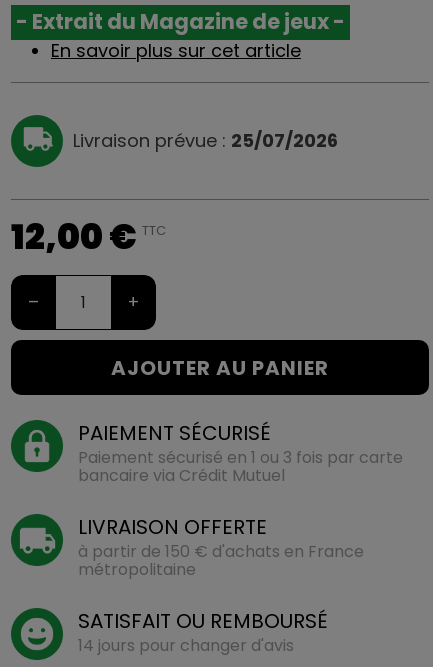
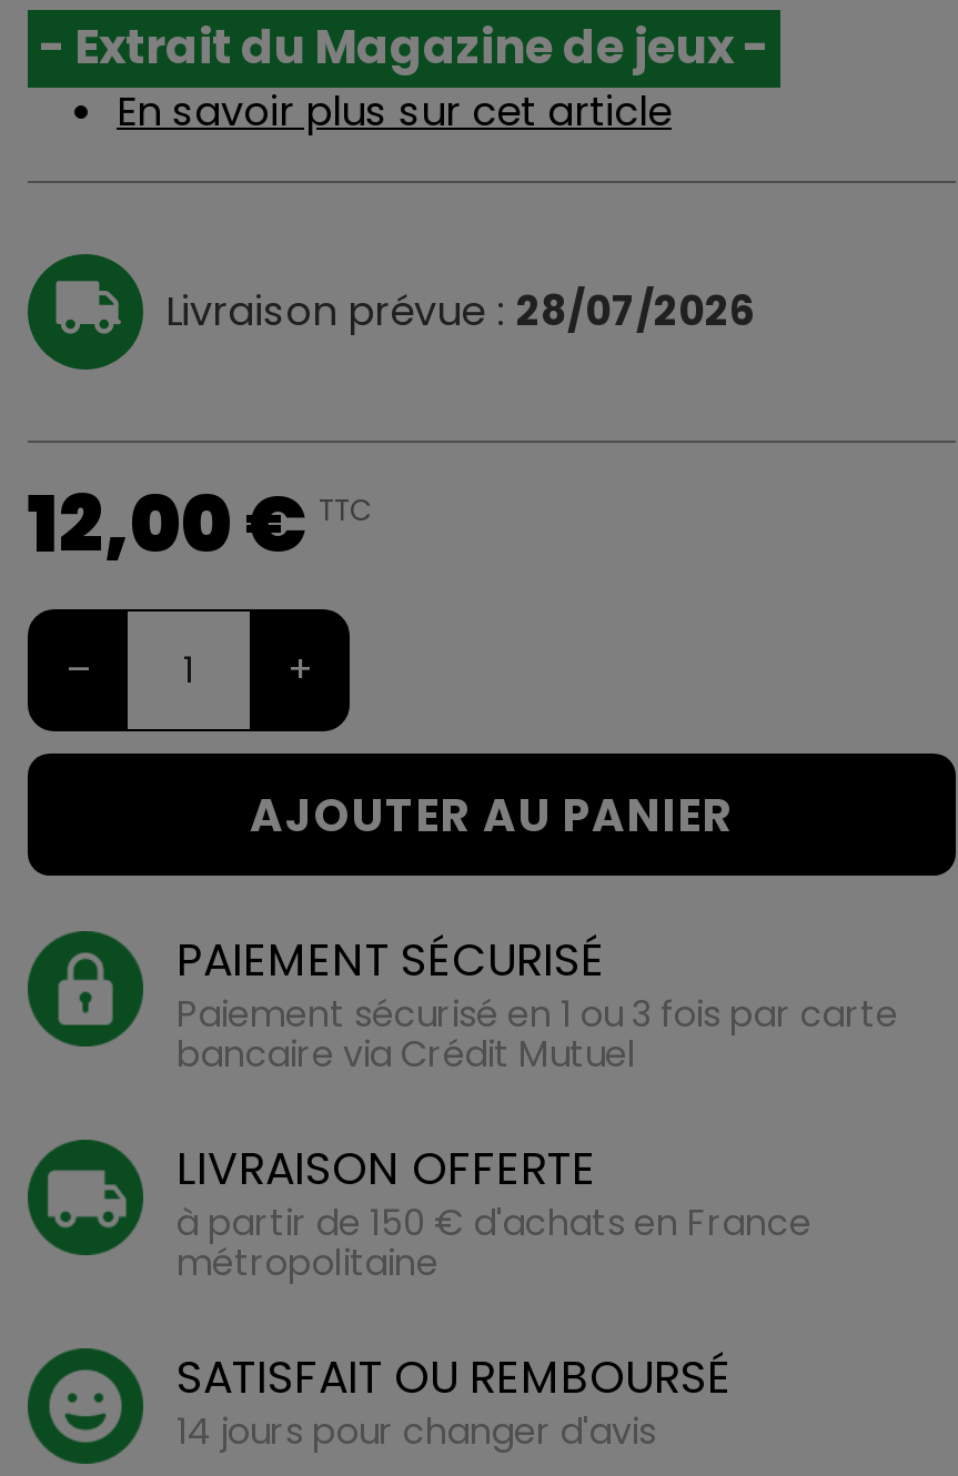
- Livraison prévue : 25/07/2026
+ Livraison prévue : 28/07/2026
